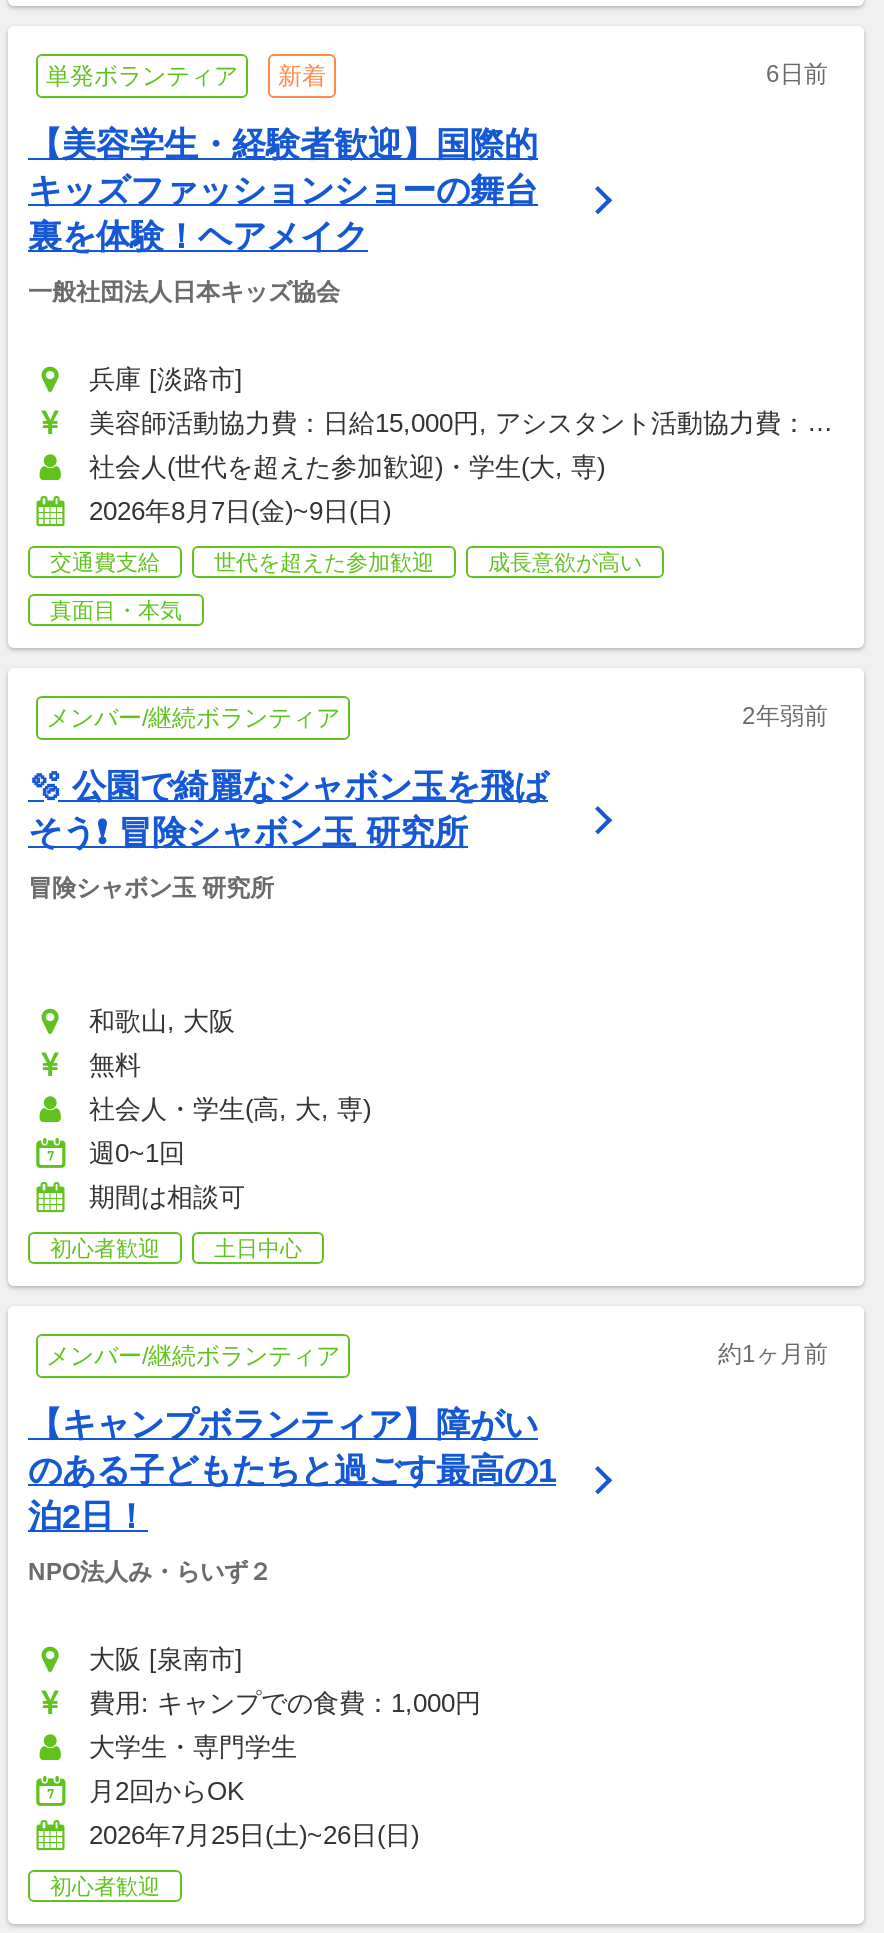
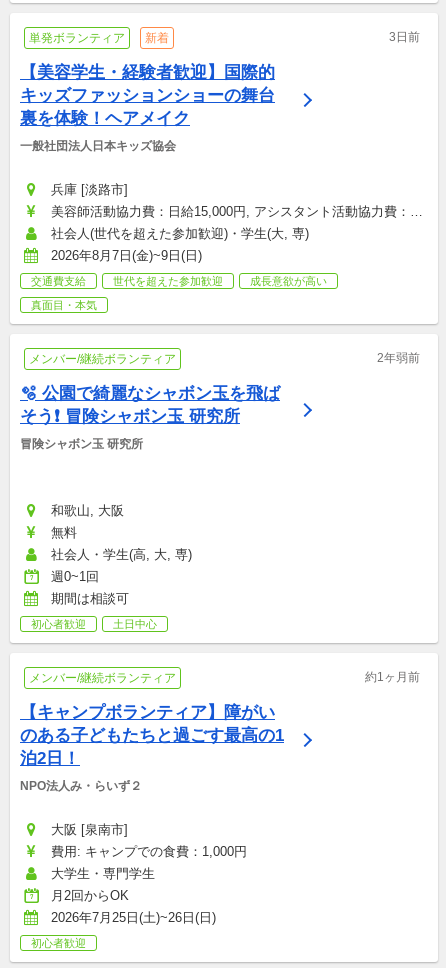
- 6日前
+ 3日前
